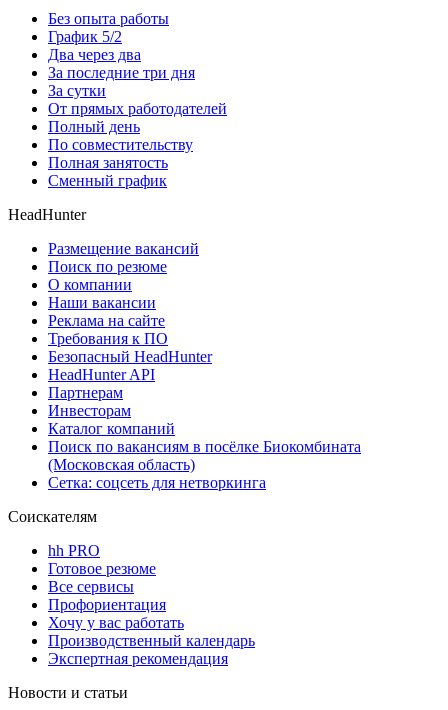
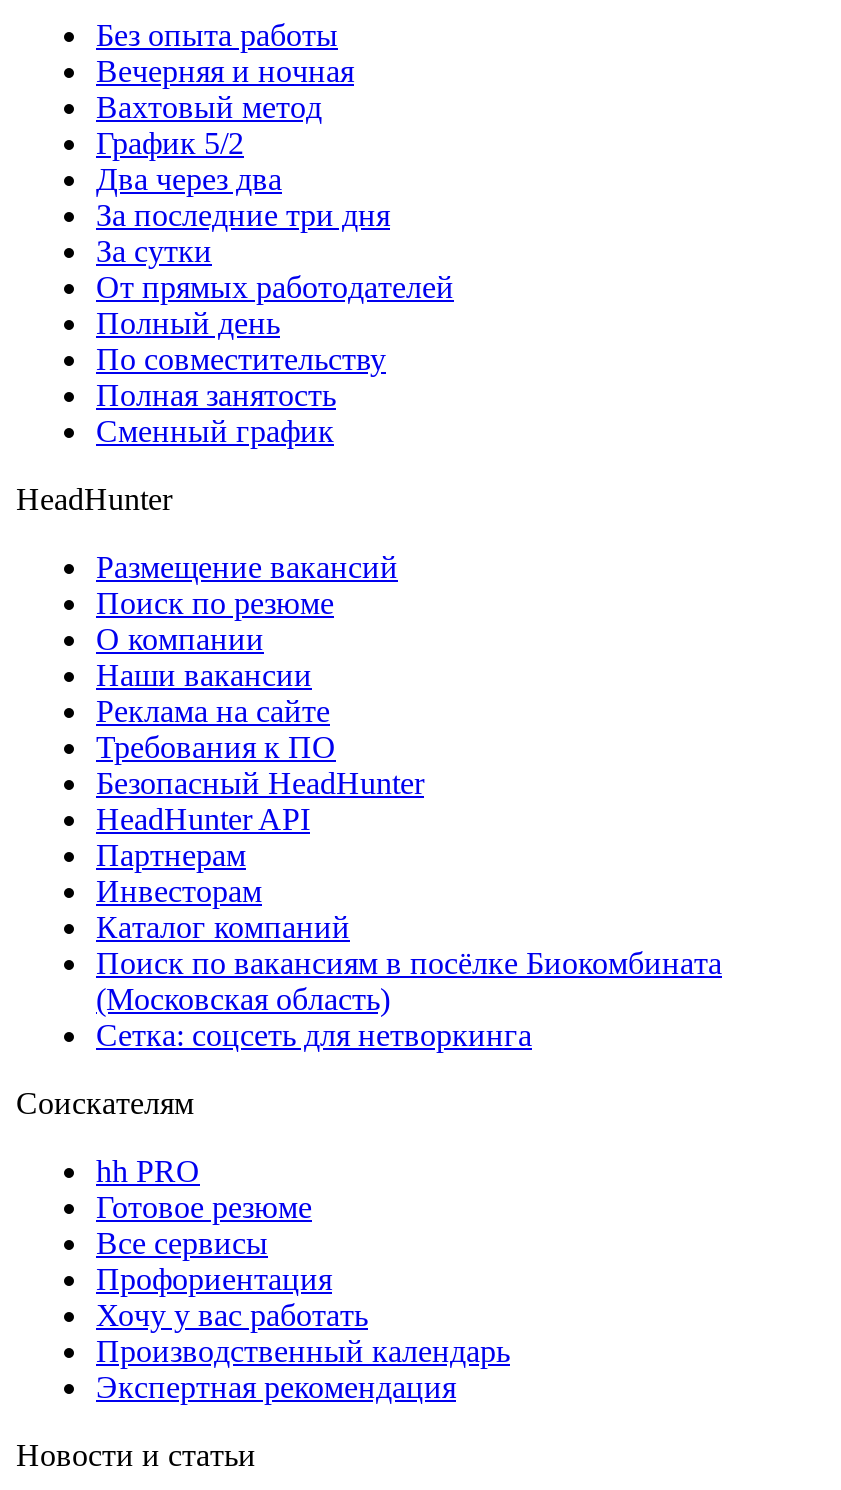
+ Вечерняя и ночная
+ Вахтовый метод
